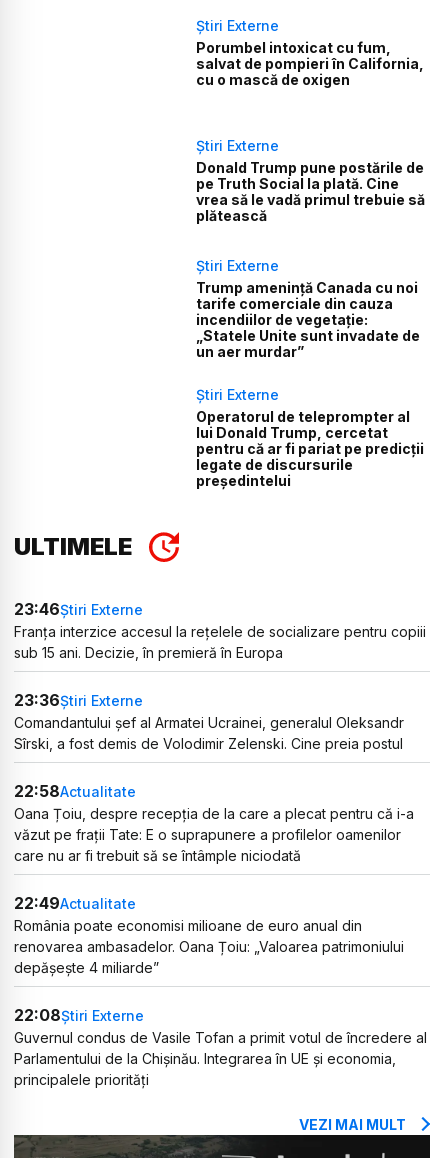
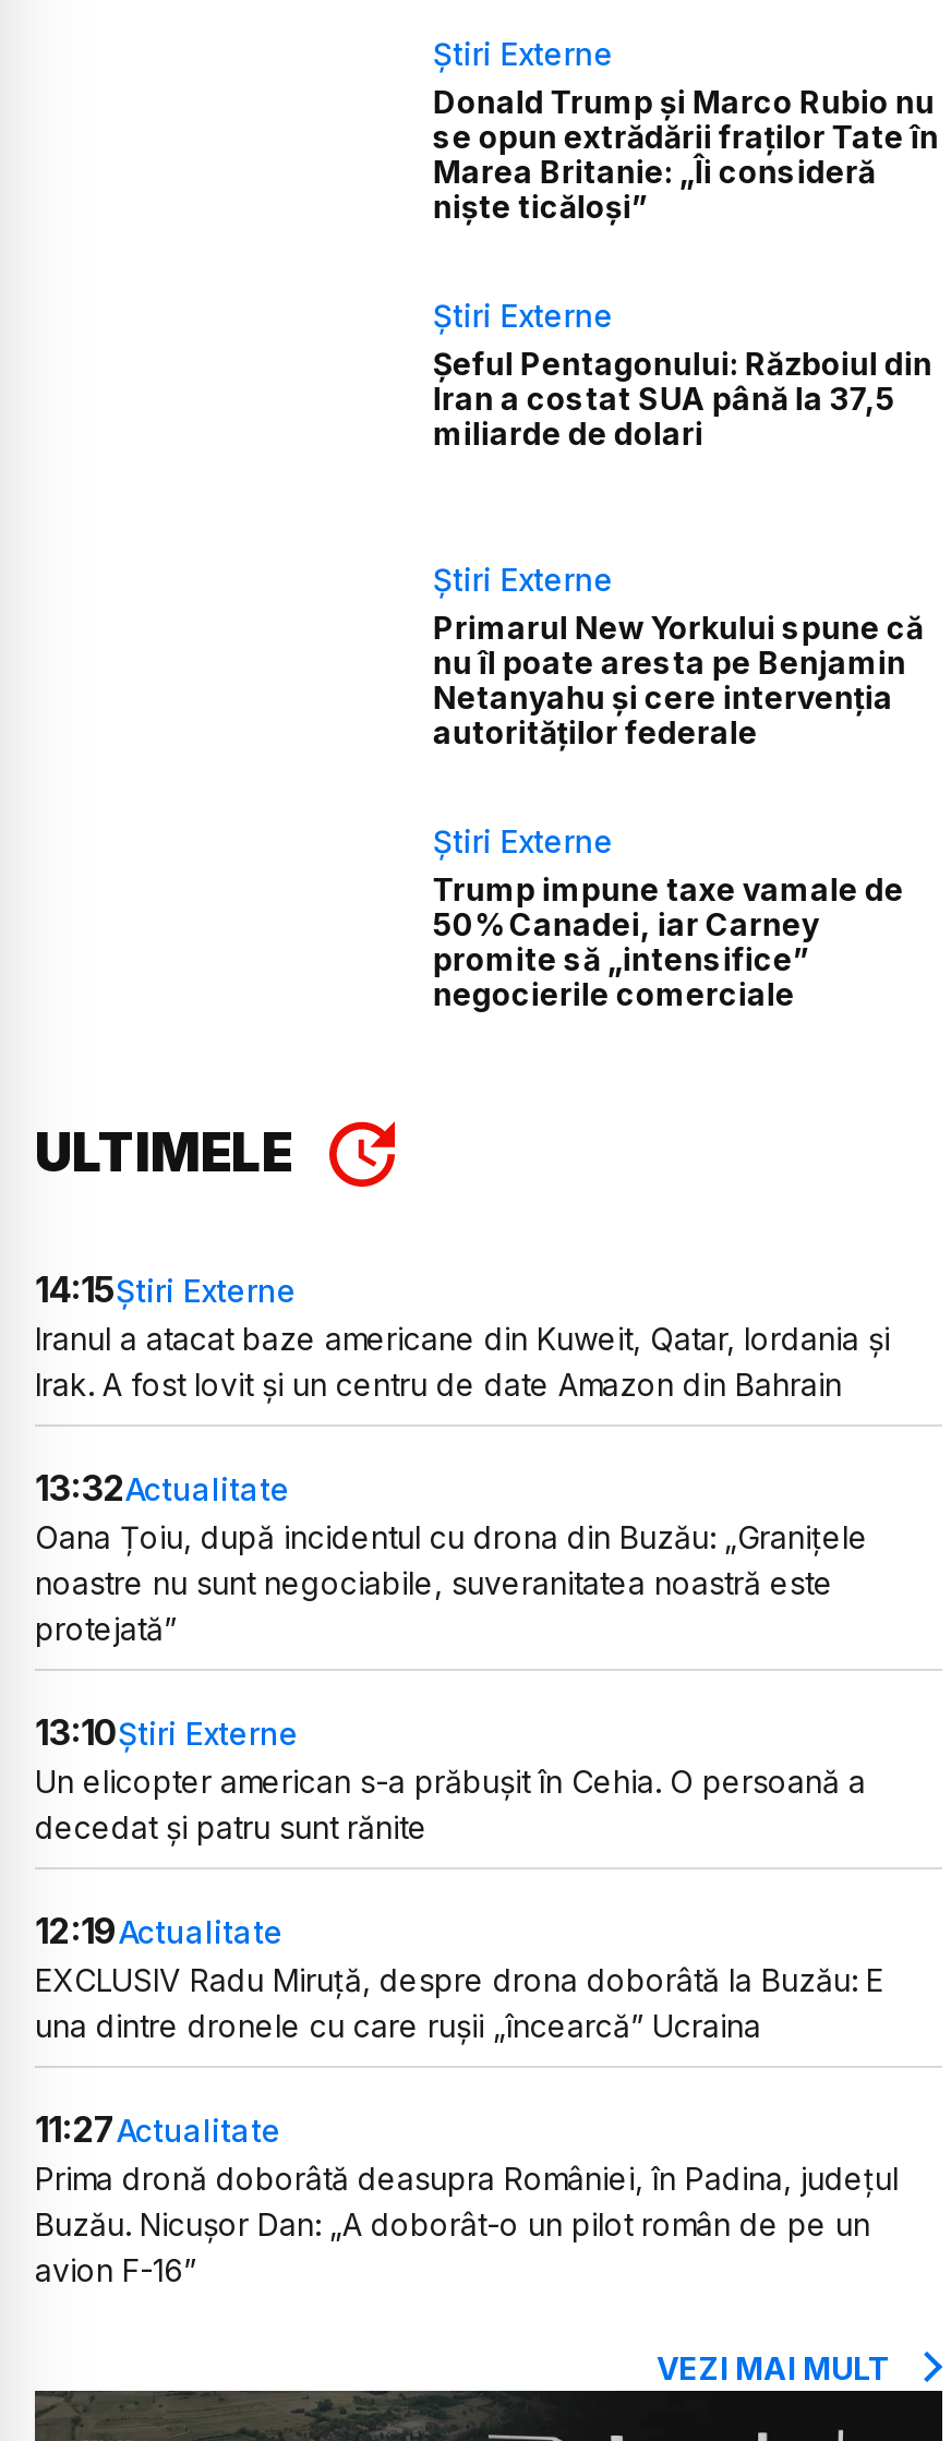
- Porumbel intoxicat cu fum,
- salvat de pompieri în California,
- cu o mască de oxigen
+ Donald Trump și Marco Rubio nu
+ se opun extrădării fraților Tate în
+ Marea Britanie: „Îi consideră
+ niște ticăloși”

- Donald Trump pune postările de
- pe Truth Social la plată. Cine
- vrea să le vadă primul trebuie să
- plătească
+ Șeful Pentagonului: Războiul din
+ Iran a costat SUA până la 37,5
+ miliarde de dolari

- Trump amenință Canada cu noi
- tarife comerciale din cauza
- incendiilor de vegetație:
- „Statele Unite sunt invadate de
- un aer murdar”
+ Primarul New Yorkului spune că
+ nu îl poate aresta pe Benjamin
+ Netanyahu și cere intervenția
+ autorităților federale

- Operatorul de teleprompter al
- lui Donald Trump, cercetat
- pentru că ar fi pariat pe predicții
- legate de discursurile
- președintelui
+ Trump impune taxe vamale de
+ 50% Canadei, iar Carney
+ promite să „intensifice”
+ negocierile comerciale

- 23:46Știri Externe
- Franța interzice accesul la rețelele de socializare pentru copiii
- sub 15 ani. Decizie, în premieră în Europa
+ 14:15Știri Externe
+ Iranul a atacat baze americane din Kuweit, Qatar, Iordania și
+ Irak. A fost lovit și un centru de date Amazon din Bahrain

- 23:36Știri Externe
- Comandantului șef al Armatei Ucrainei, generalul Oleksandr
- Sîrski, a fost demis de Volodimir Zelenski. Cine preia postul
+ 13:32Actualitate
+ Oana Țoiu, după incidentul cu drona din Buzău: „Granițele
+ noastre nu sunt negociabile, suveranitatea noastră este
+ protejată”

- 22:58Actualitate
- Oana Țoiu, despre recepția de la care a plecat pentru că i-a
- văzut pe frații Tate: E o suprapunere a profilelor oamenilor
- care nu ar fi trebuit să se întâmple niciodată
+ 13:10Știri Externe
+ Un elicopter american s-a prăbușit în Cehia. O persoană a
+ decedat și patru sunt rănite

- 22:49Actualitate
- România poate economisi milioane de euro anual din
- renovarea ambasadelor. Oana Țoiu: „Valoarea patrimoniului
- depășește 4 miliarde”
+ 12:19Actualitate
+ EXCLUSIV Radu Miruță, despre drona doborâtă la Buzău: E
+ una dintre dronele cu care rușii „încearcă” Ucraina

- 22:08Știri Externe
- Guvernul condus de Vasile Tofan a primit votul de încredere al
- Parlamentului de la Chișinău. Integrarea în UE și economia,
- principalele priorități
+ 11:27Actualitate
+ Prima dronă doborâtă deasupra României, în Padina, județul
+ Buzău. Nicușor Dan: „A doborât-o un pilot român de pe un
+ avion F-16”
